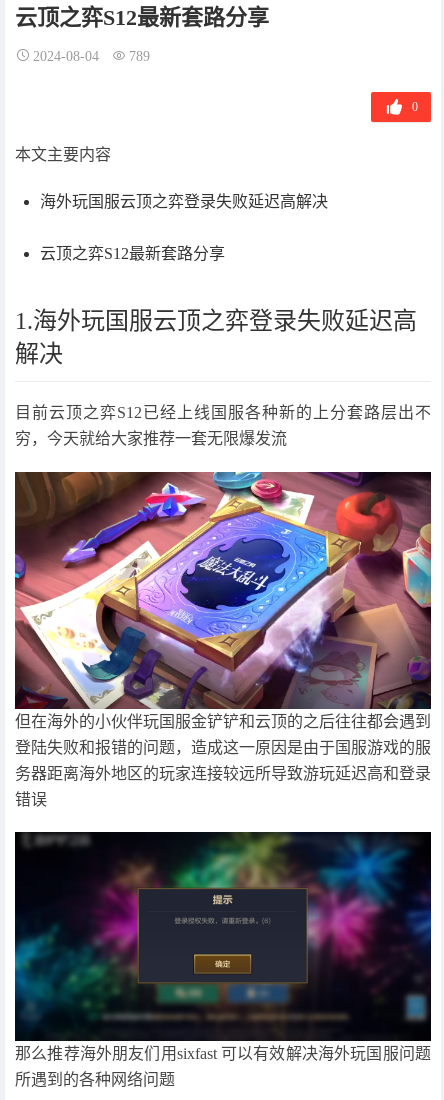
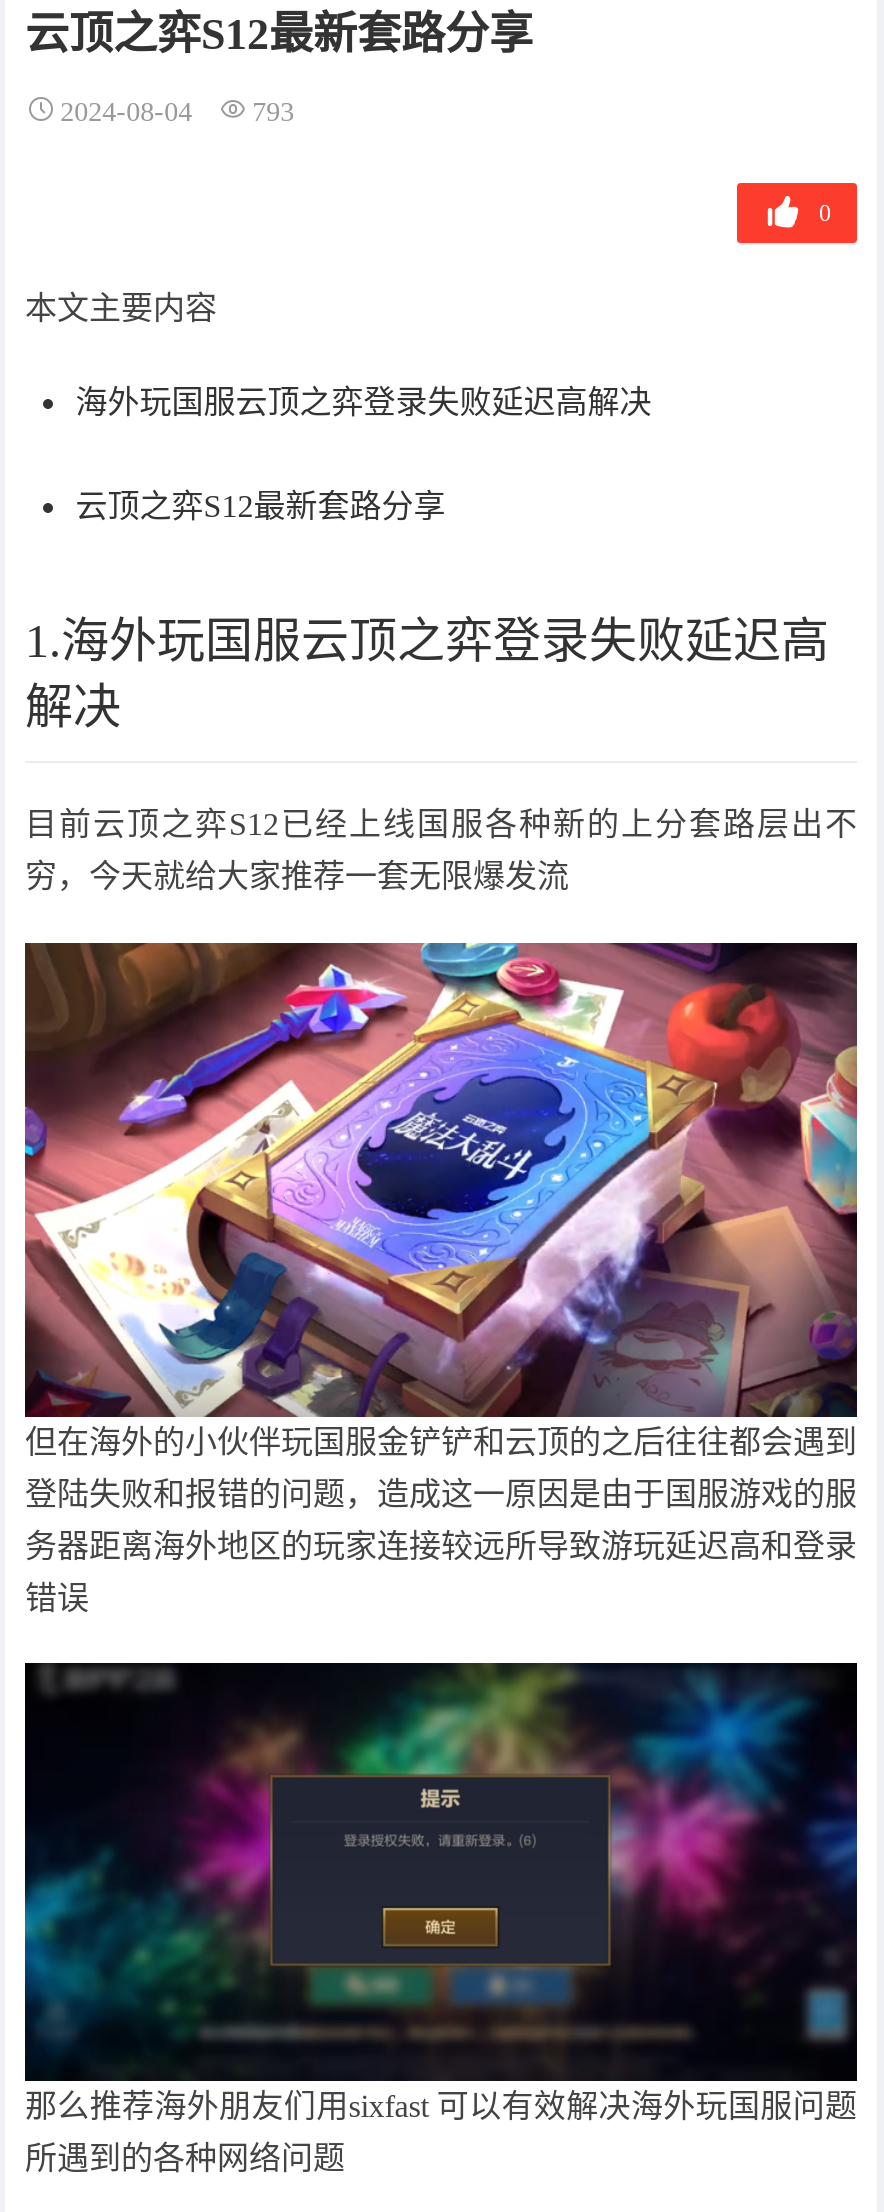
- 2024-08-04 789
+ 2024-08-04 793
